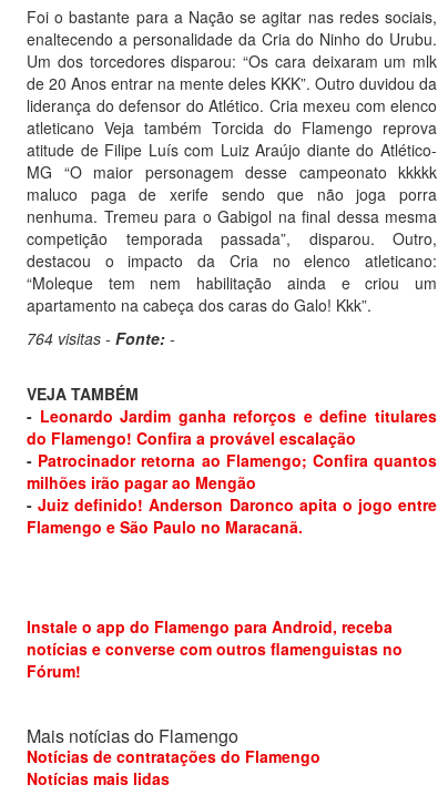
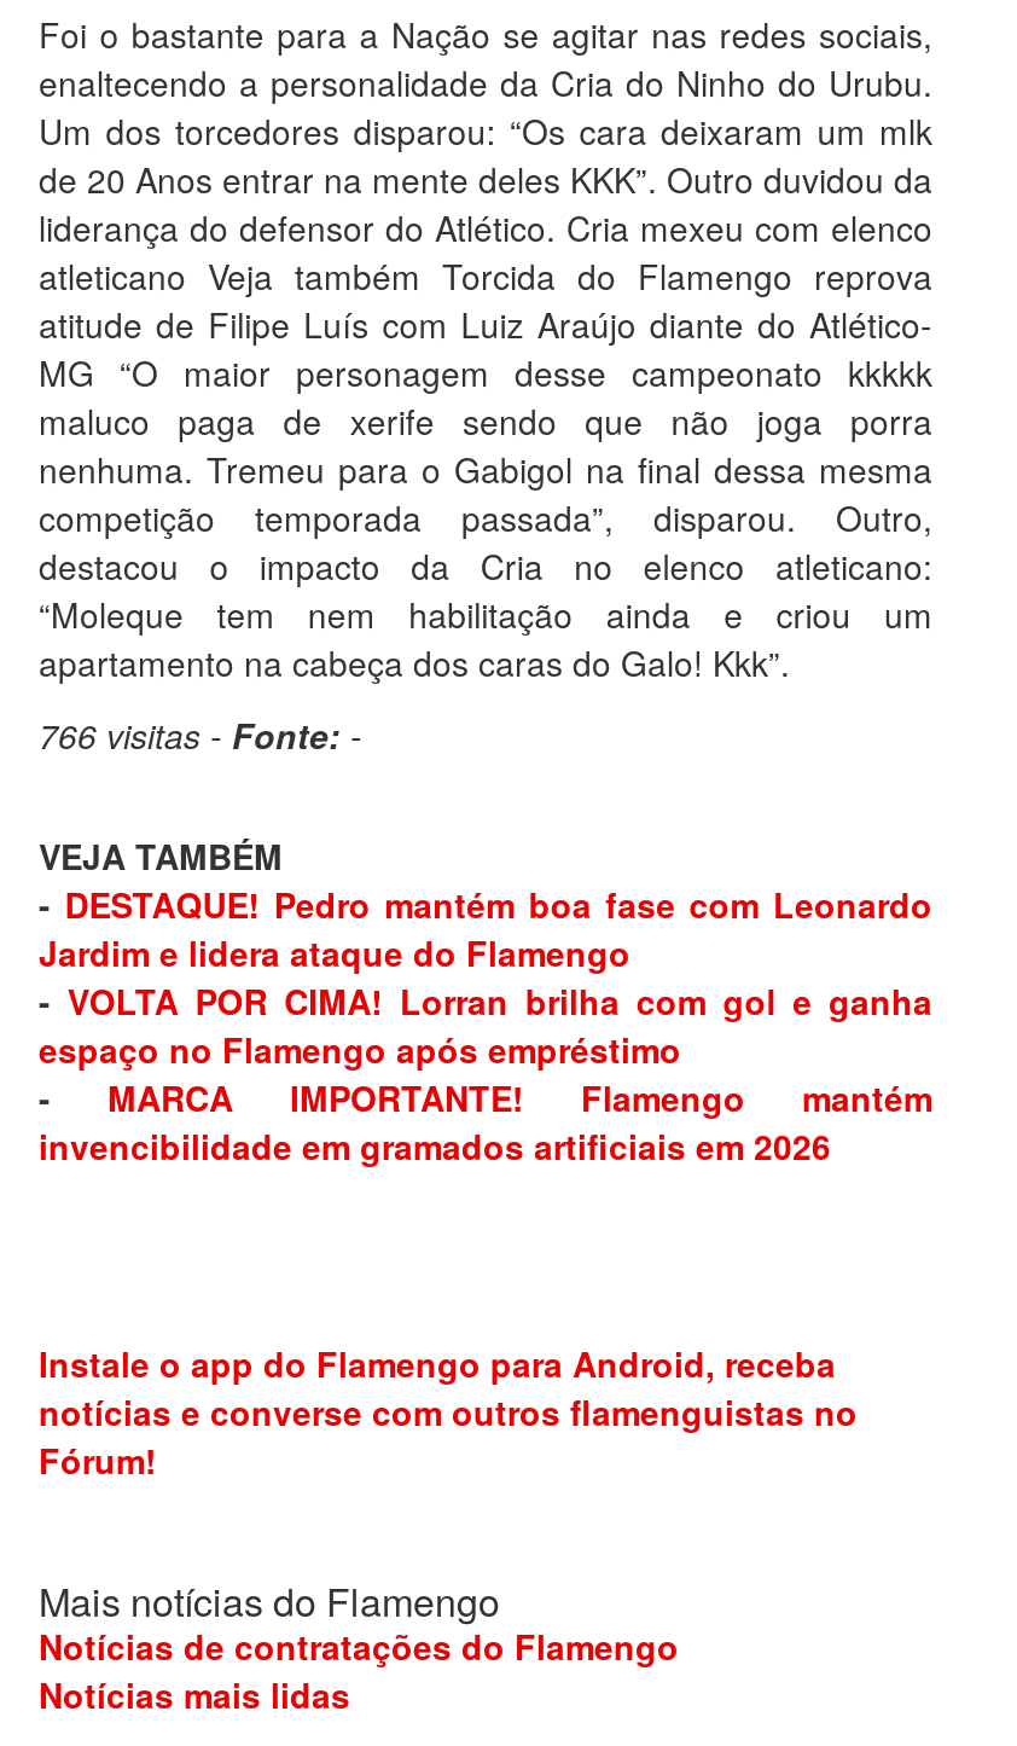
- 764 visitas - Fonte: -
+ 766 visitas - Fonte: -

- - Leonardo Jardim ganha reforços e define titulares
- do Flamengo! Confira a provável escalação
- - Patrocinador retorna ao Flamengo; Confira quantos
- milhões irão pagar ao Mengão
- - Juiz definido! Anderson Daronco apita o jogo entre
- Flamengo e São Paulo no Maracanã.
+ - DESTAQUE! Pedro mantém boa fase com Leonardo
+ Jardim e lidera ataque do Flamengo
+ - VOLTA POR CIMA! Lorran brilha com gol e ganha
+ espaço no Flamengo após empréstimo
+ - MARCA IMPORTANTE! Flamengo mantém
+ invencibilidade em gramados artificiais em 2026
